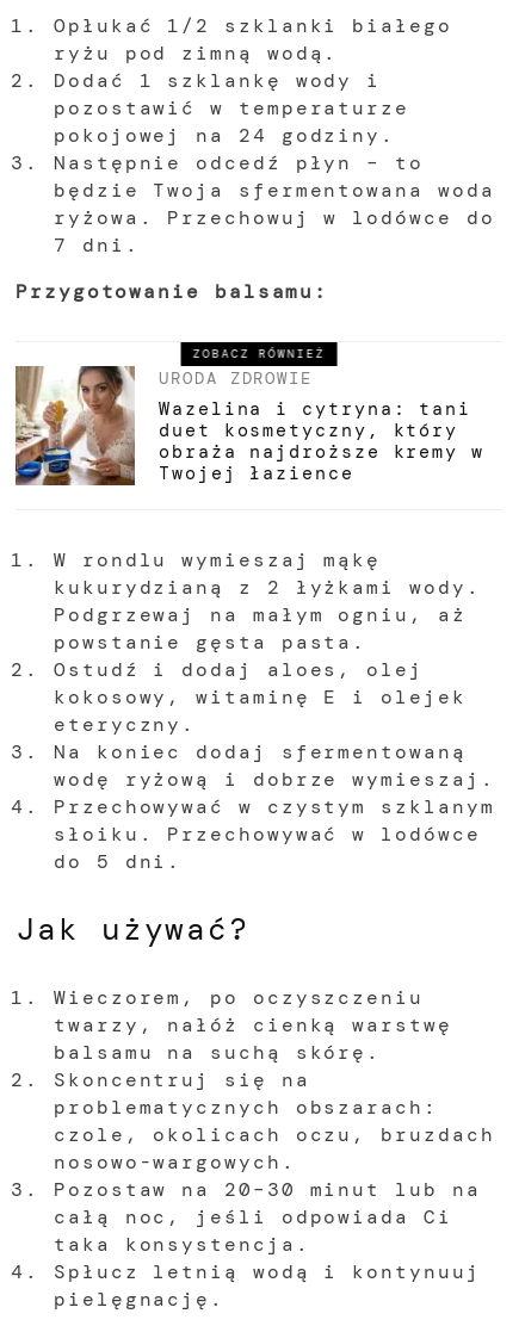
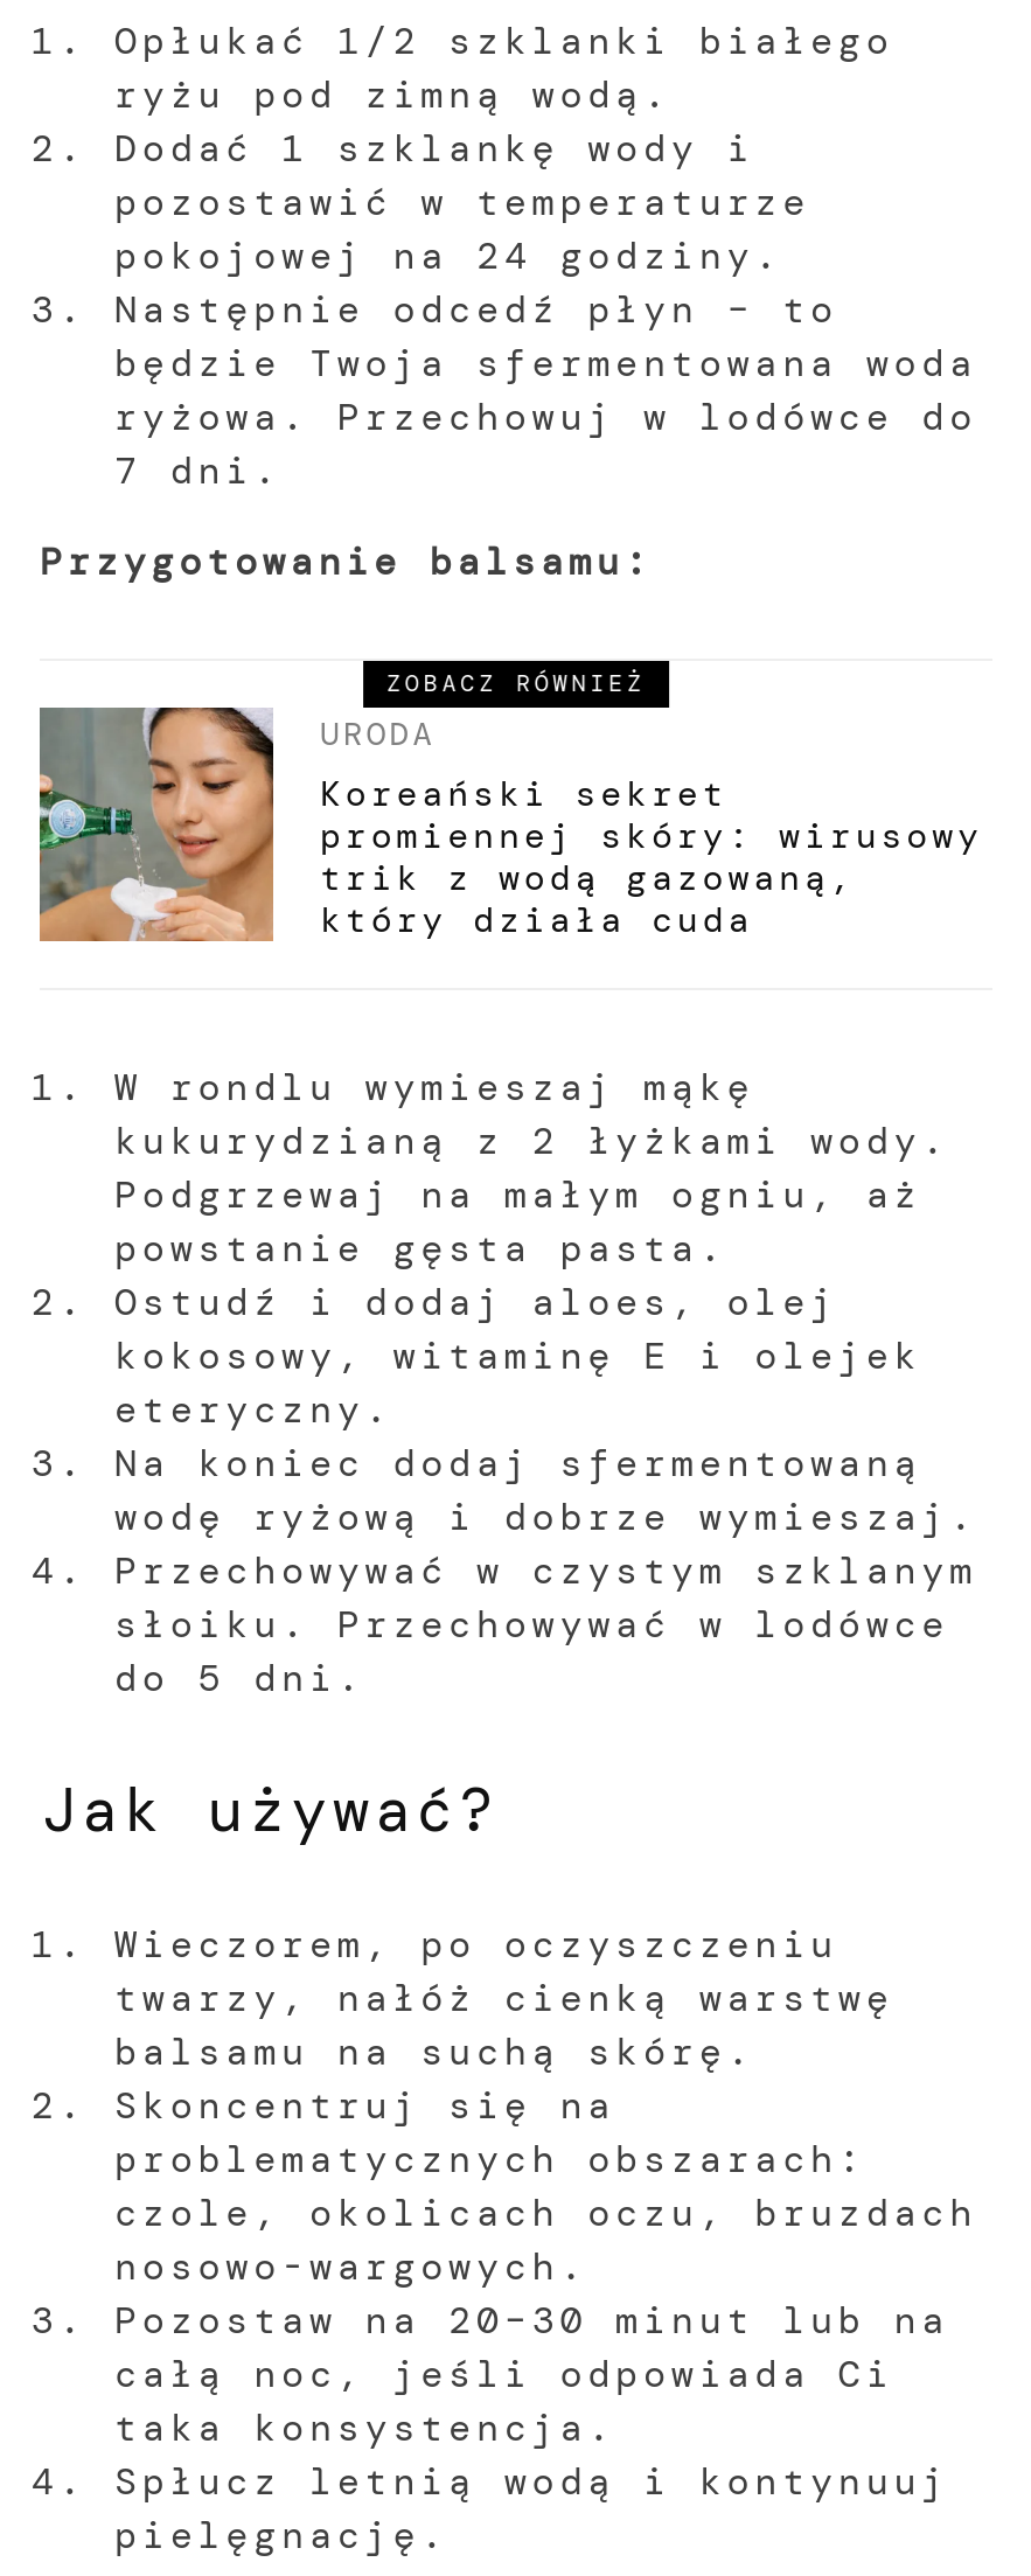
- [image]
- URODA ZDROWIE
- Wazelina i cytryna: tani
- duet kosmetyczny, który
- obraża najdroższe kremy w
- Twojej łazience
+ [image]
+ URODA
+ Koreański sekret
+ promiennej skóry: wirusowy
+ trik z wodą gazowaną,
+ który działa cuda
